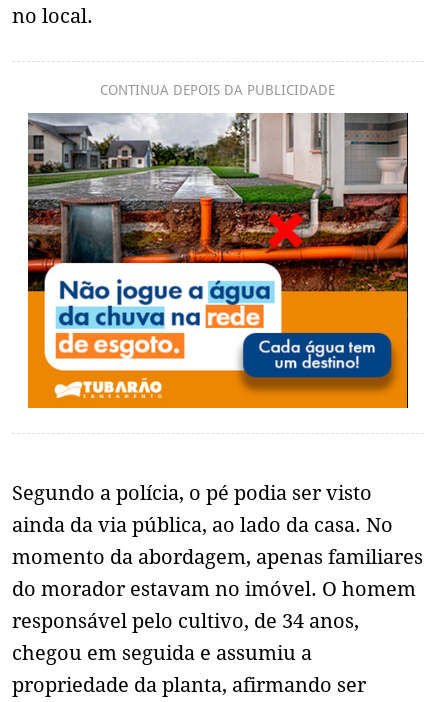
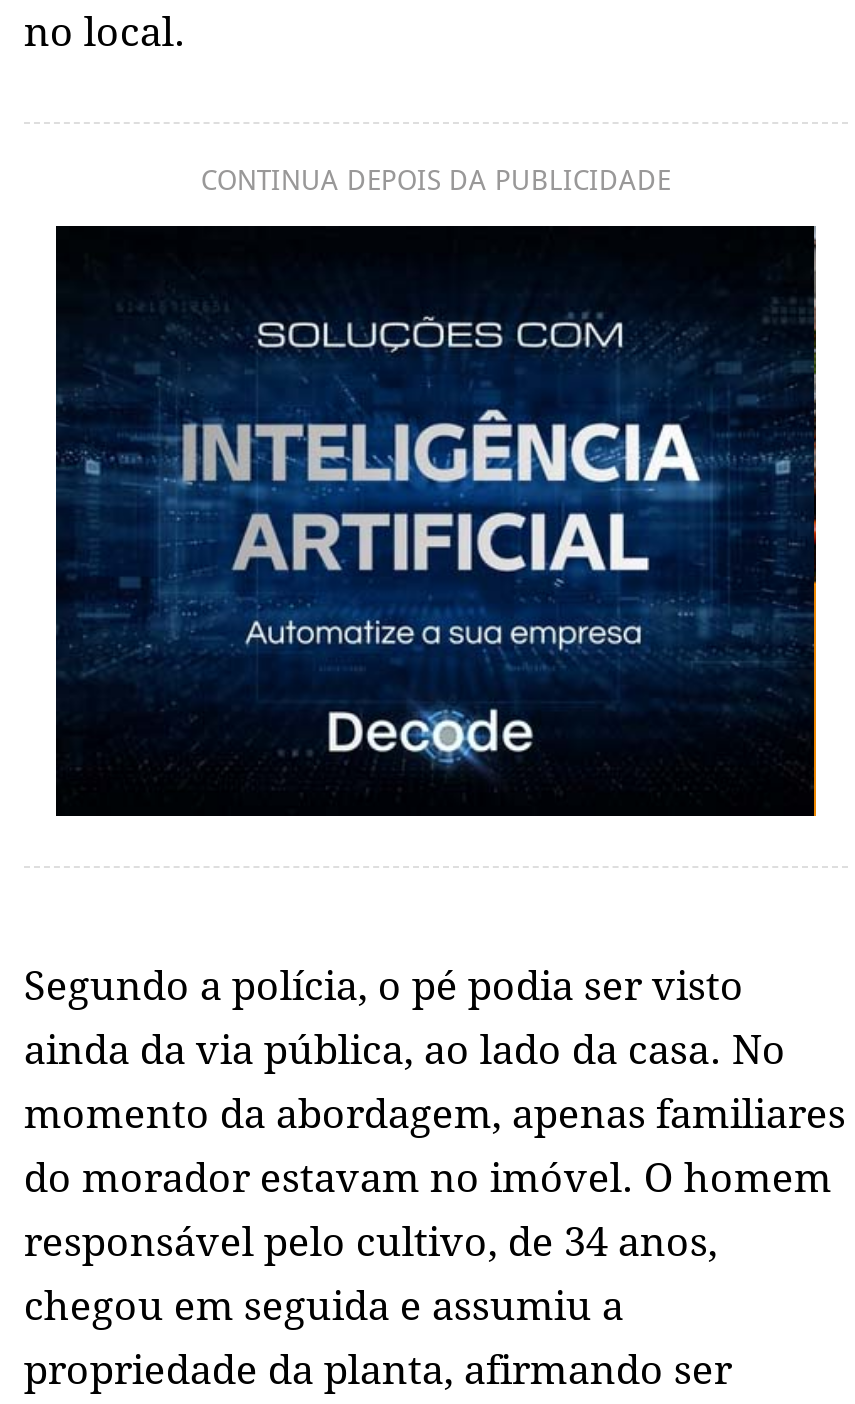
- [image]
+ [image]
